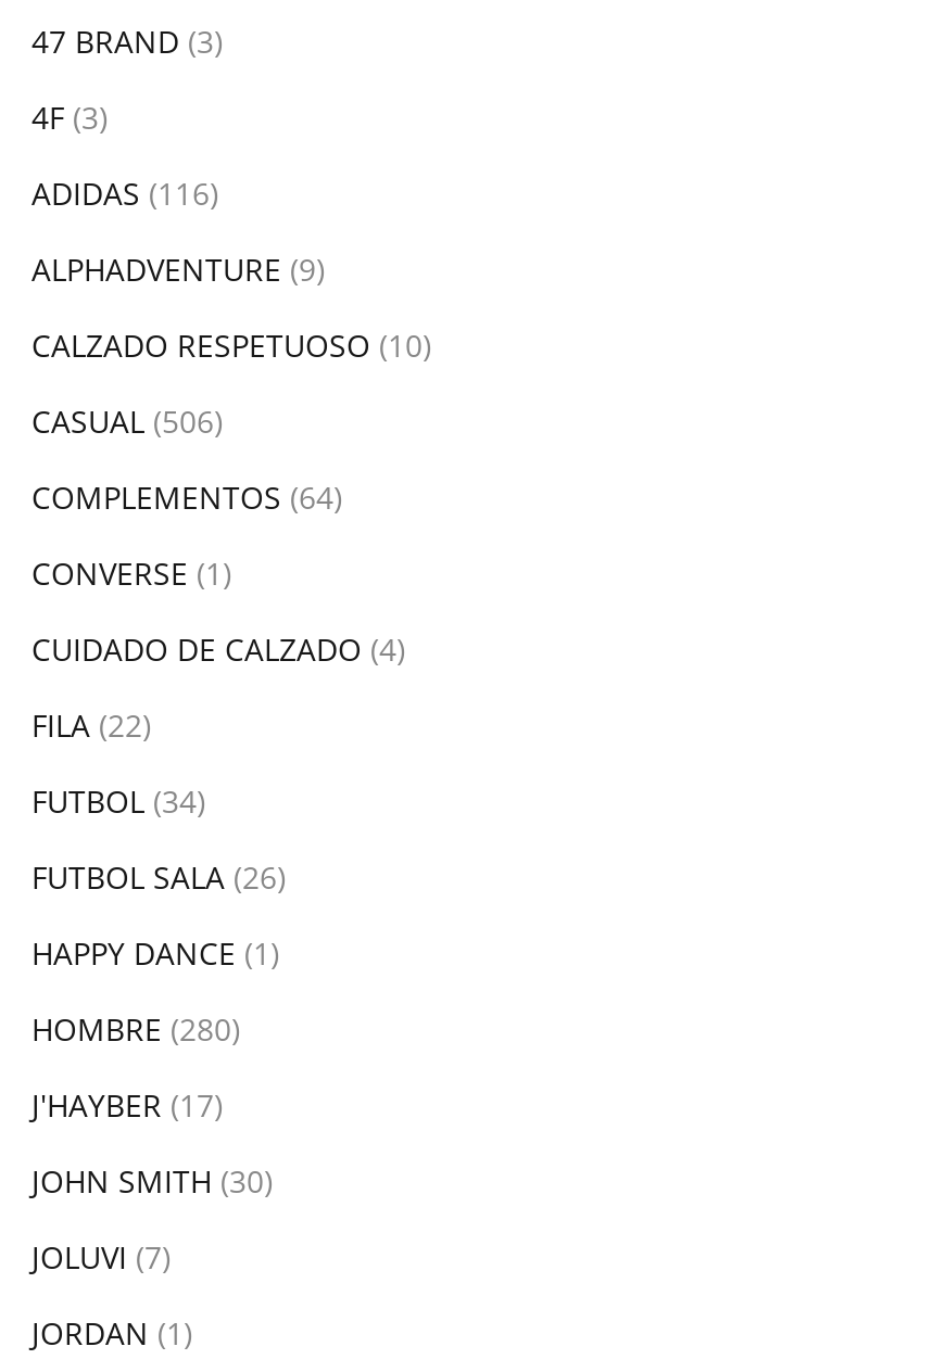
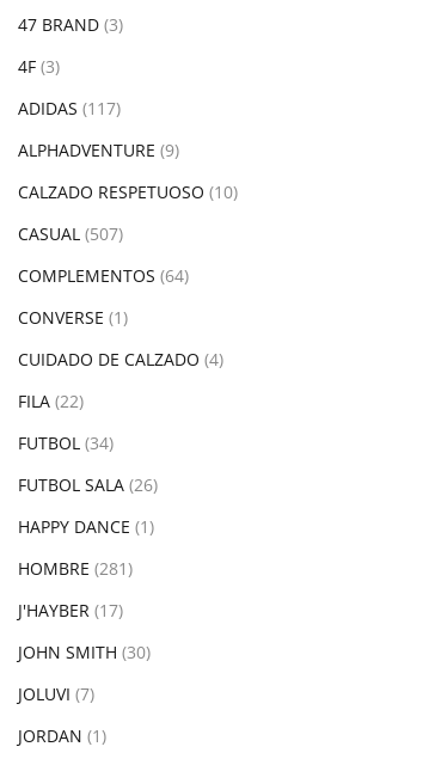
- ADIDAS (116)
+ ADIDAS (117)

- CASUAL (506)
+ CASUAL (507)

- HOMBRE (280)
+ HOMBRE (281)
